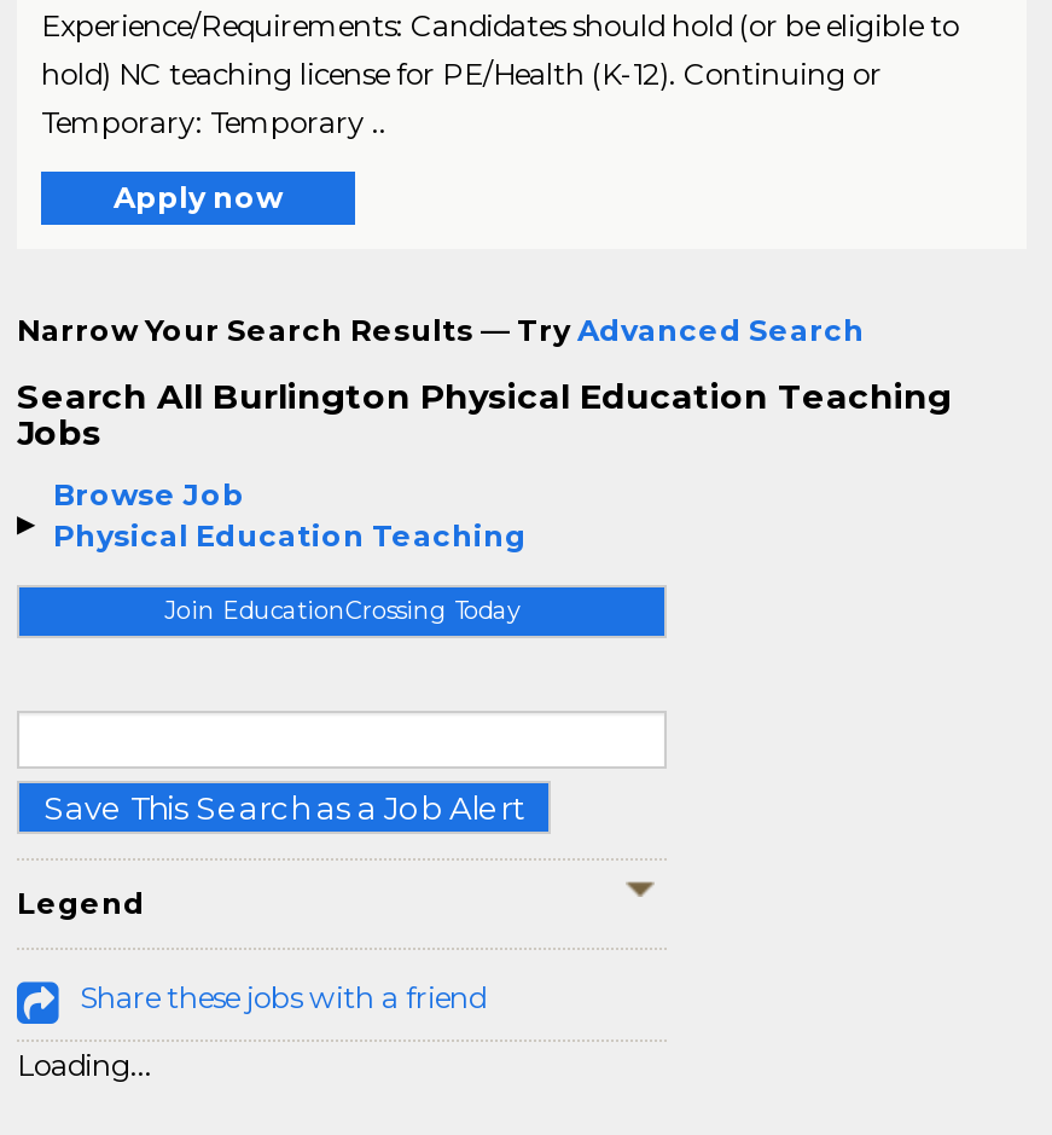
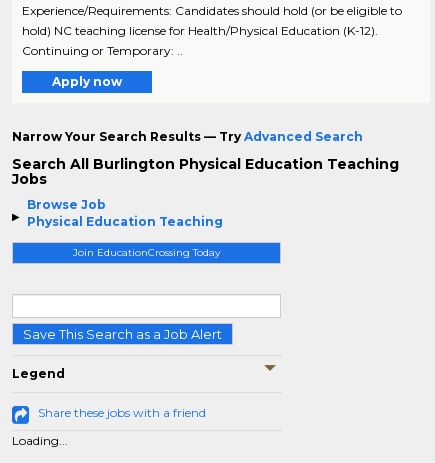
- hold) NC teaching license for PE/Health (K-12). Continuing or
- Temporary: Temporary ..
+ hold) NC teaching license for Health/Physical Education (K-12).
+ Continuing or Temporary: ..
